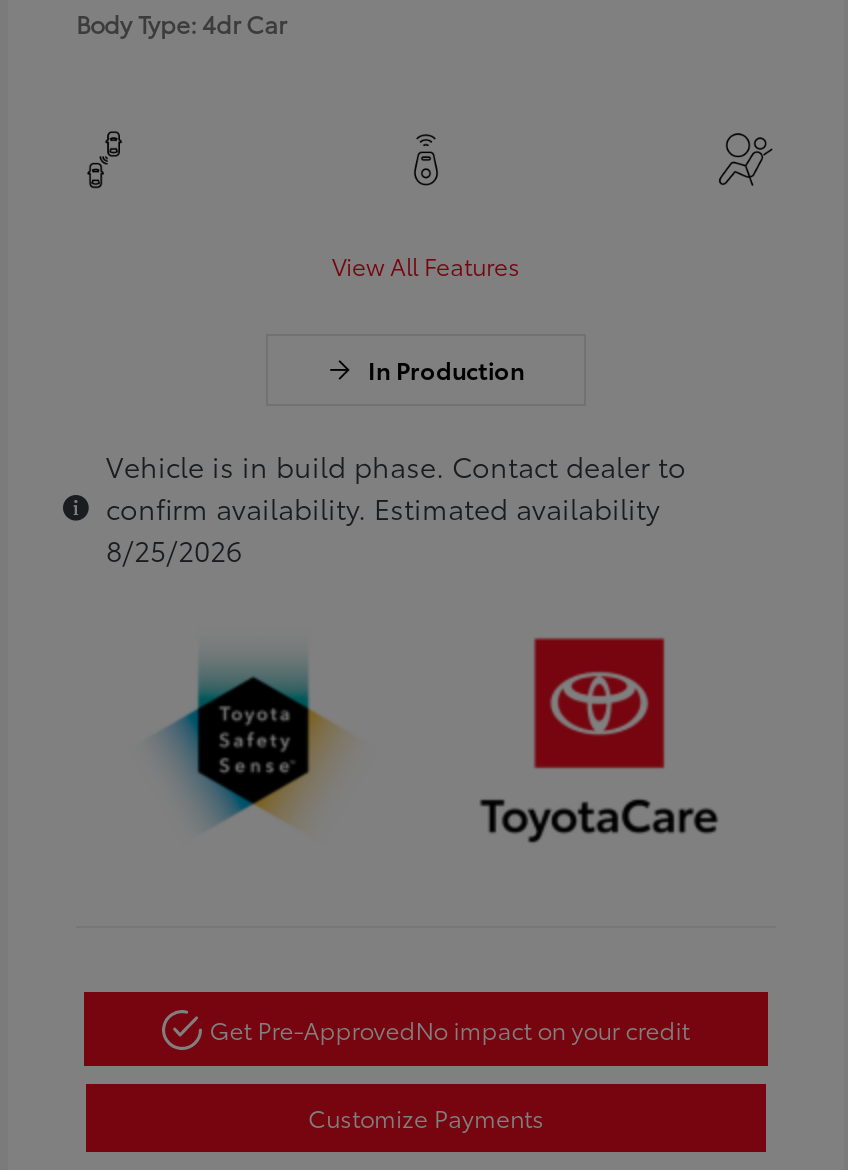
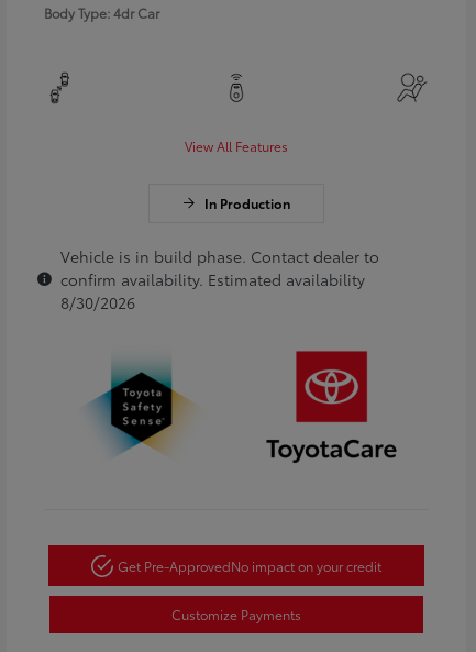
- 8/25/2026
+ 8/30/2026
